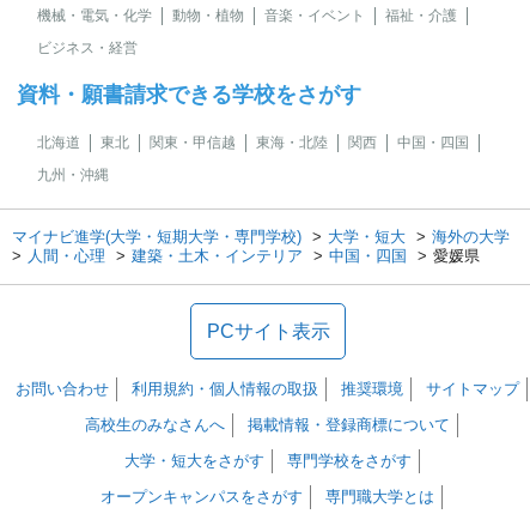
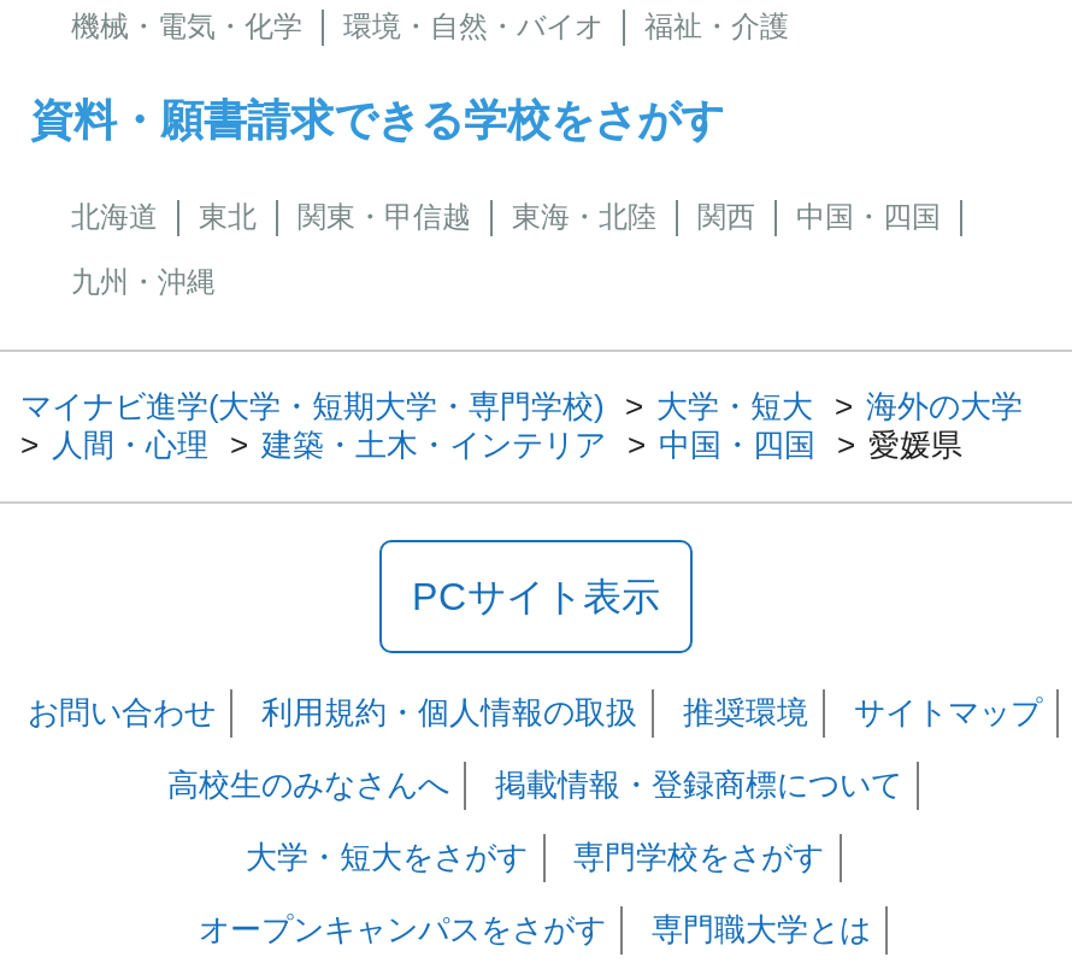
- 動物・植物
- 音楽・イベント
+ 環境・自然・バイオ

- ビジネス・経営
